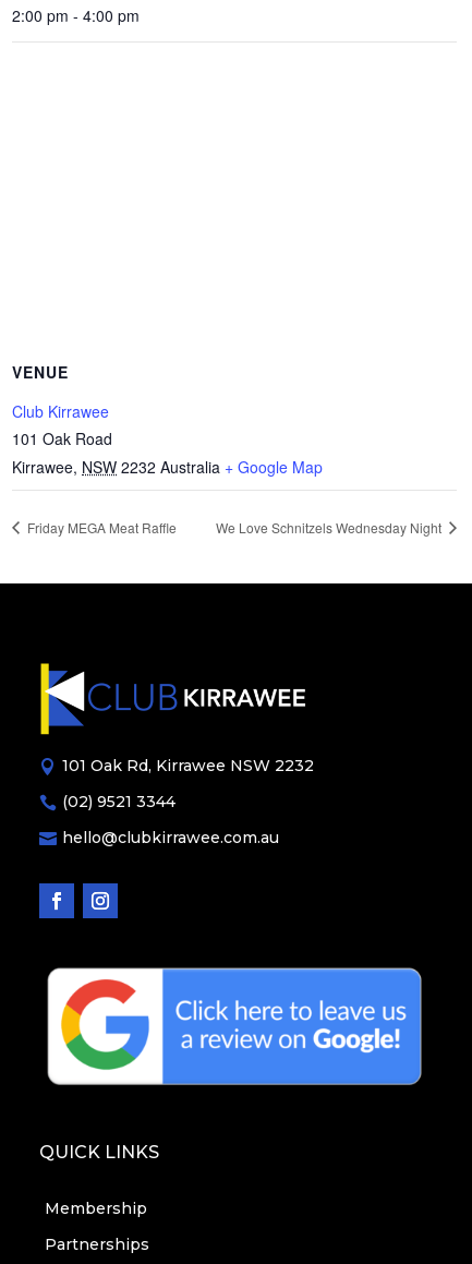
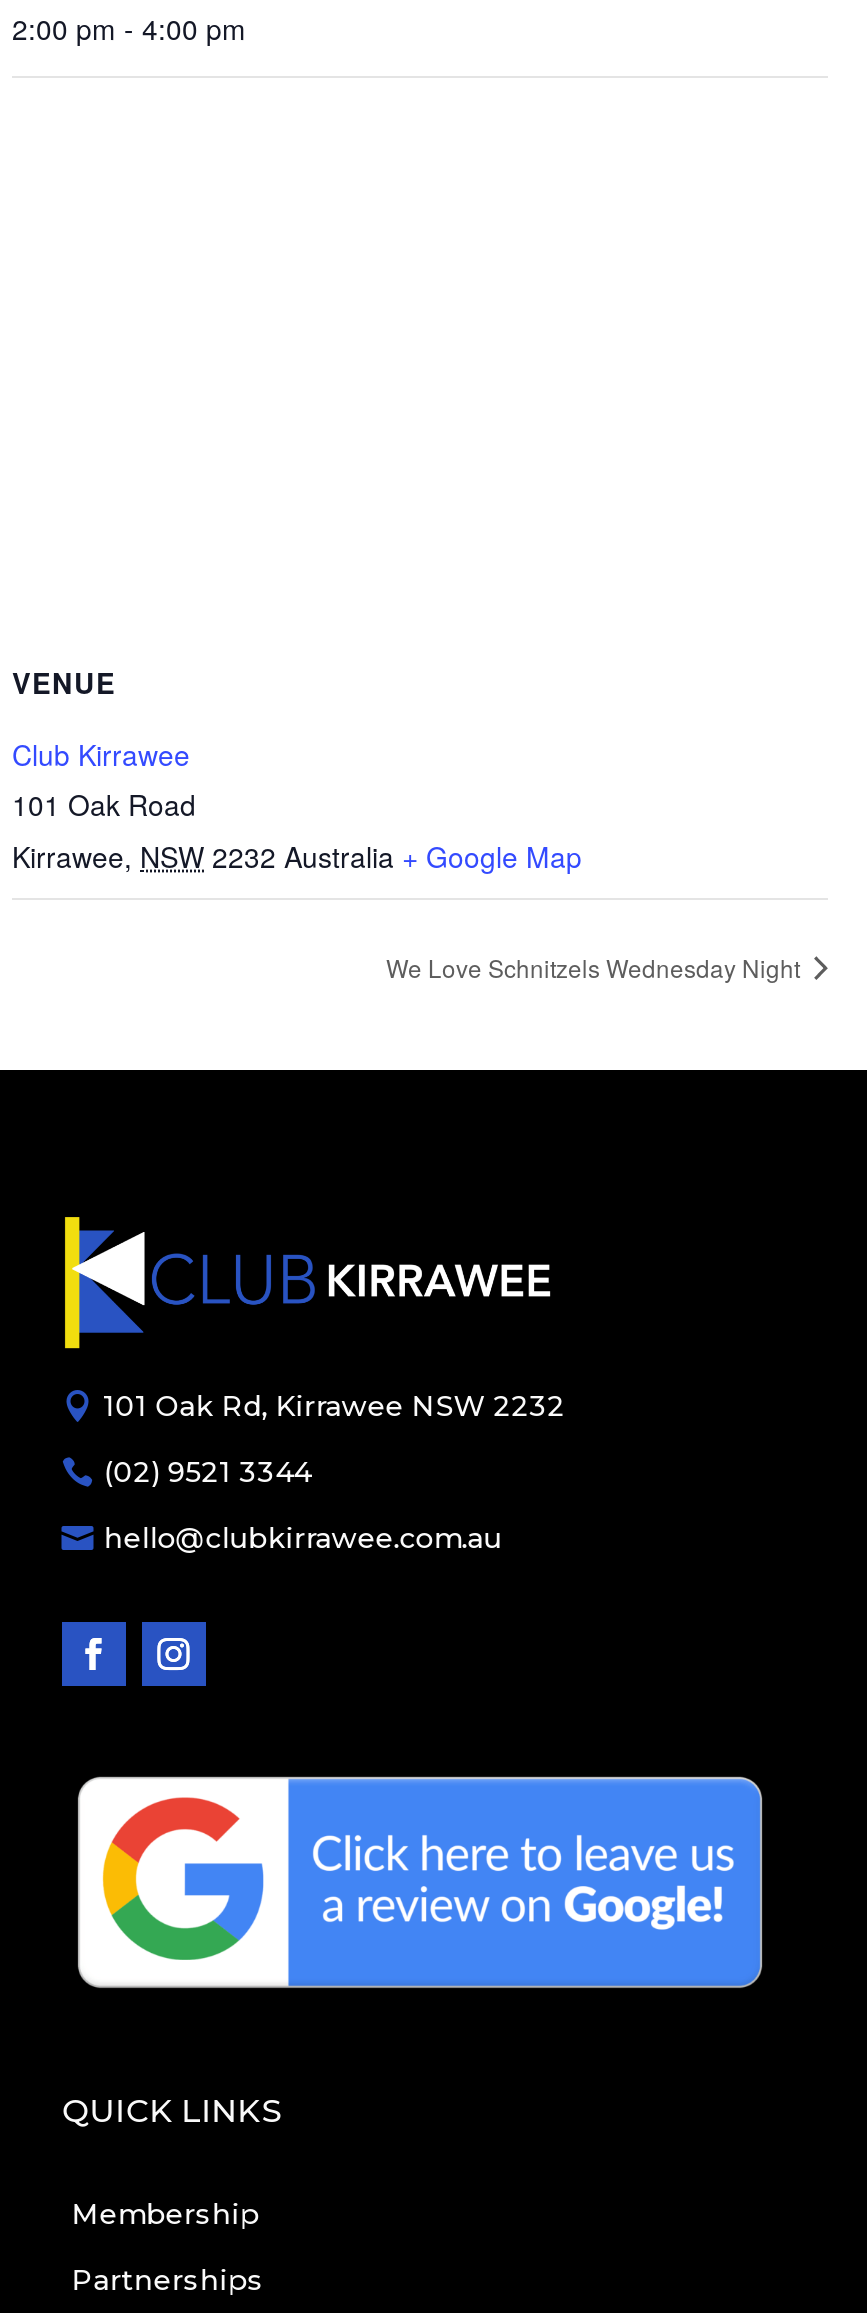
- Friday MEGA Meat Raffle
